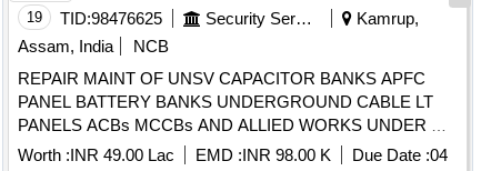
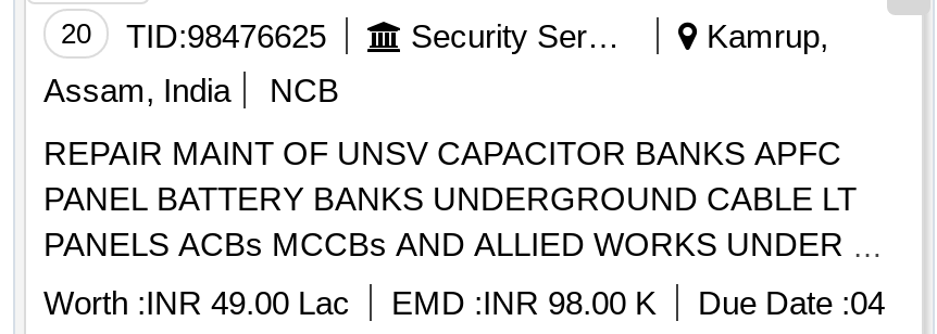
- 19 TID:98476625
+ 20 TID:98476625
